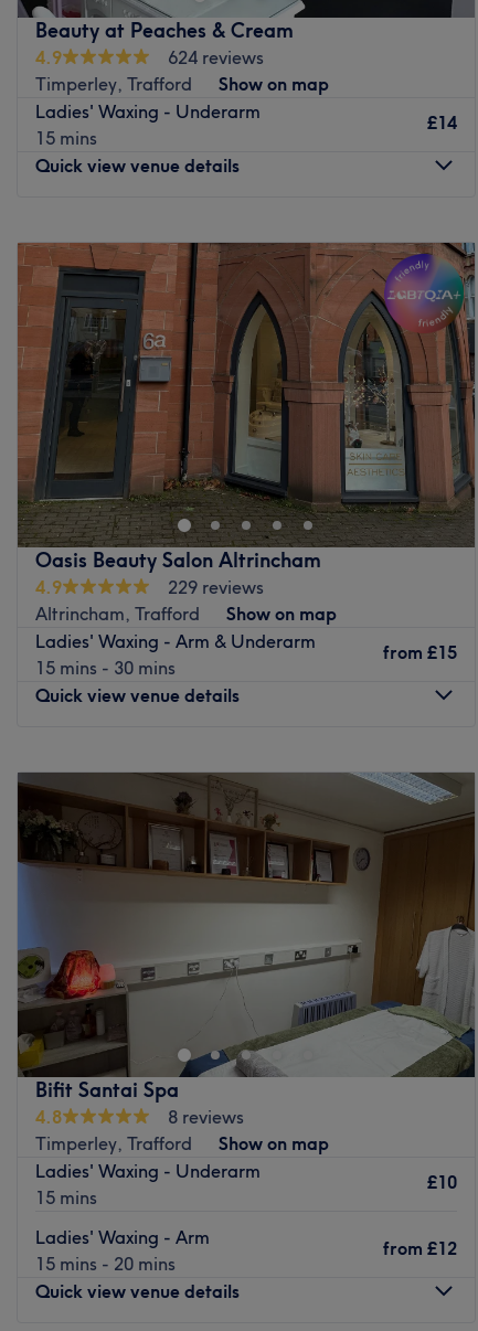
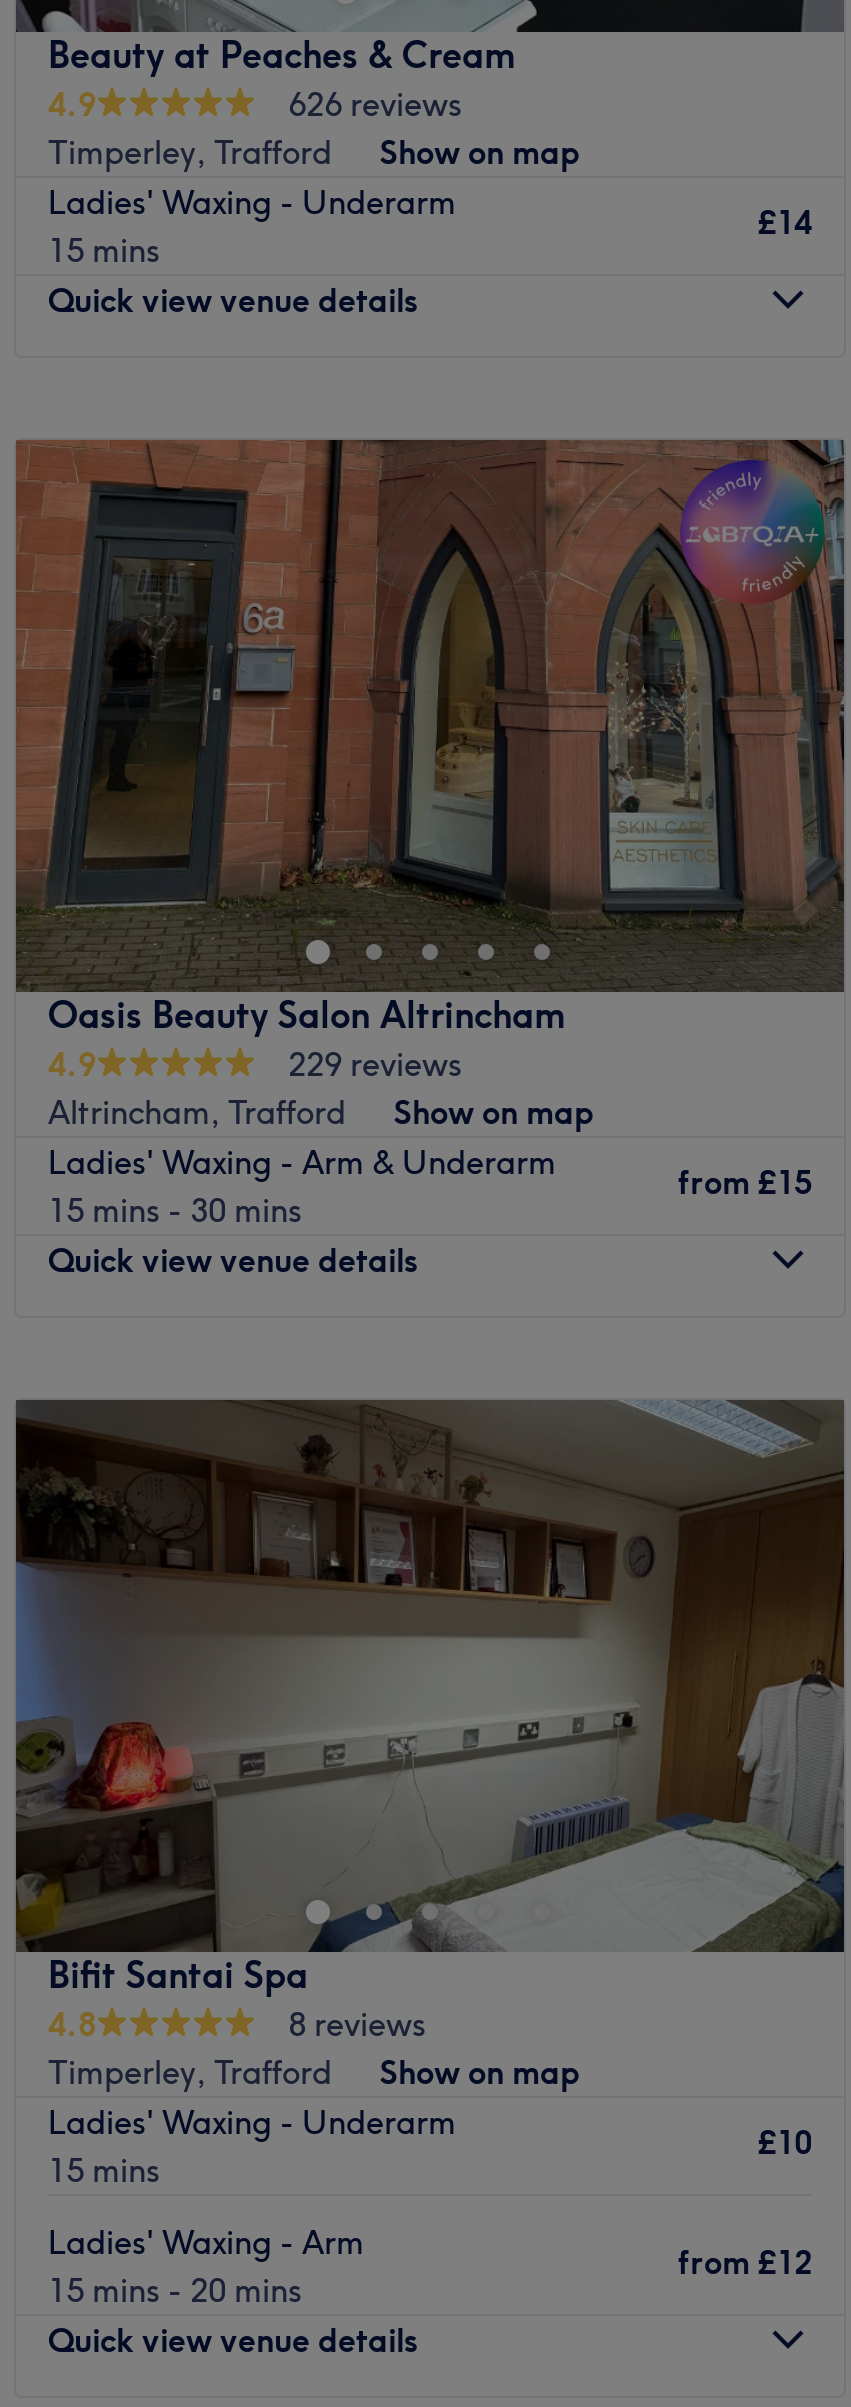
- 624 reviews
+ 626 reviews
